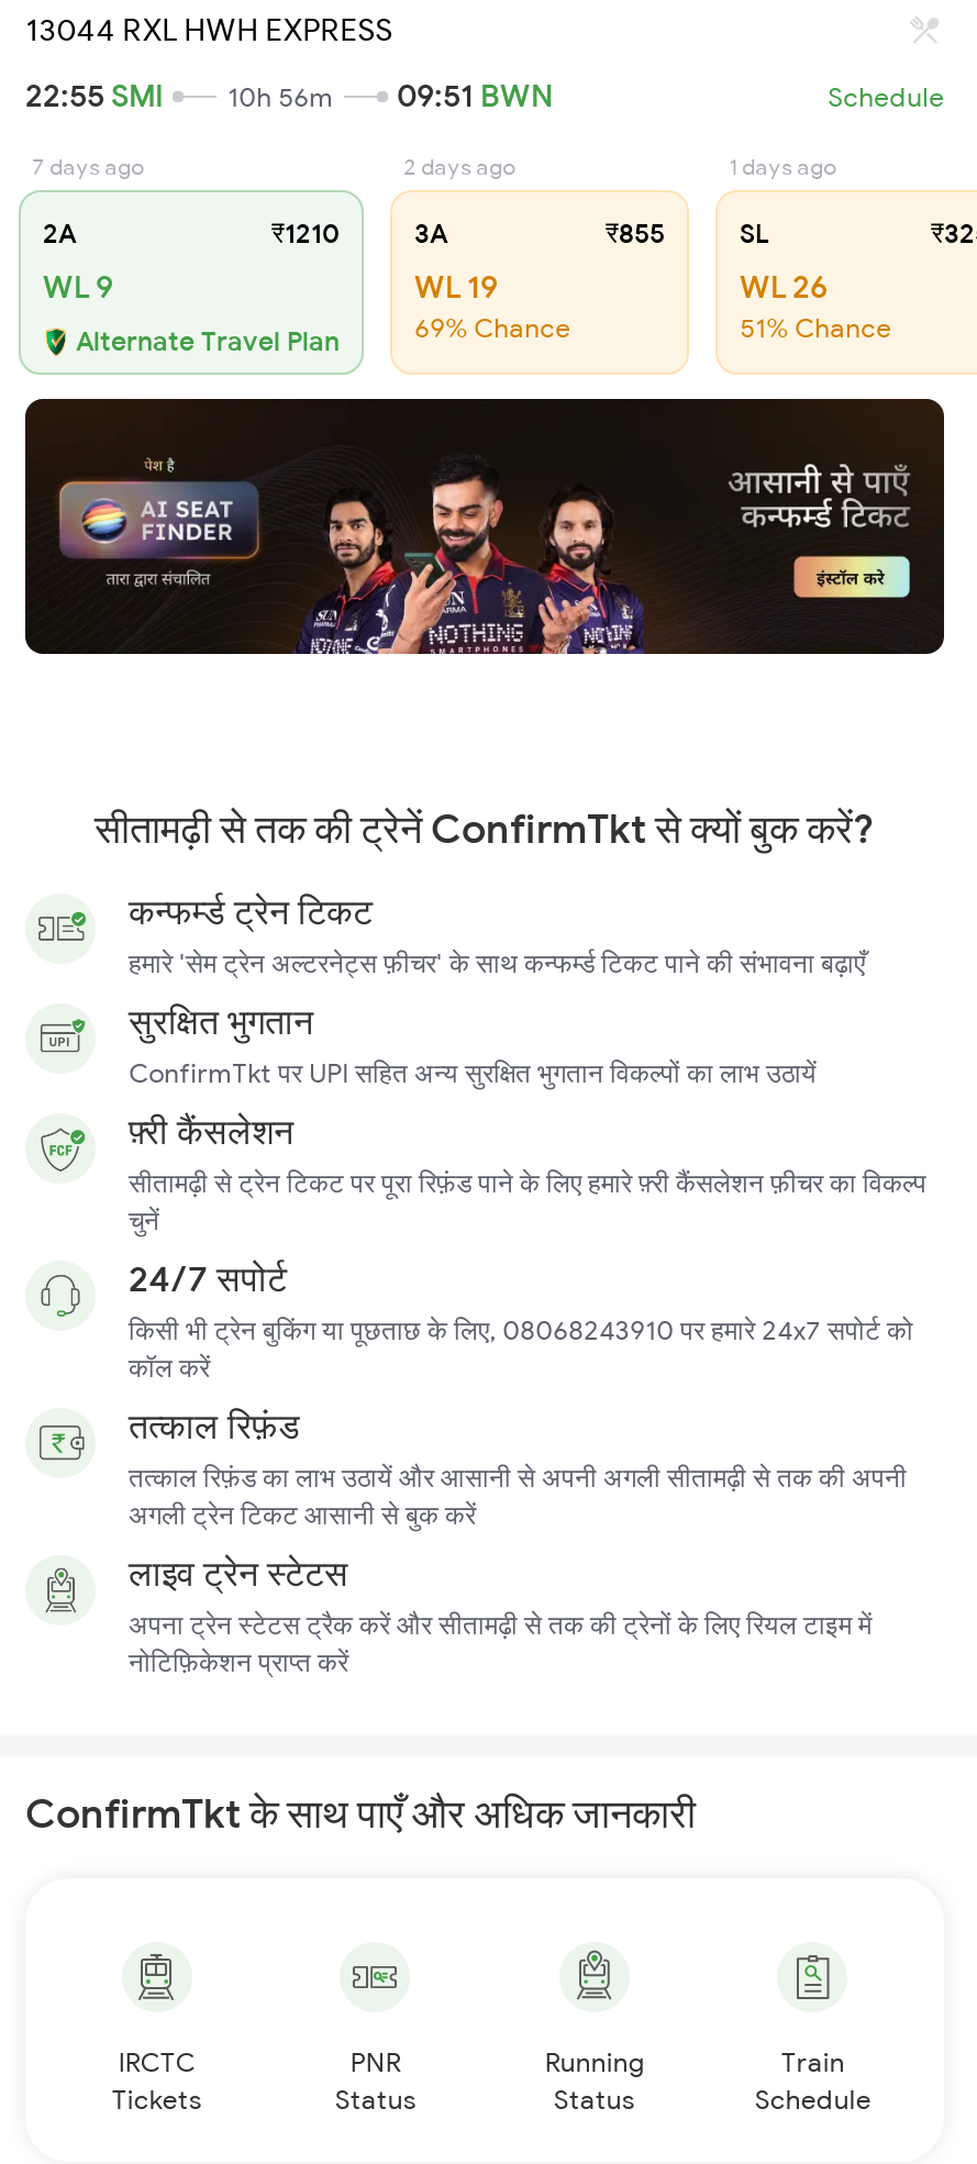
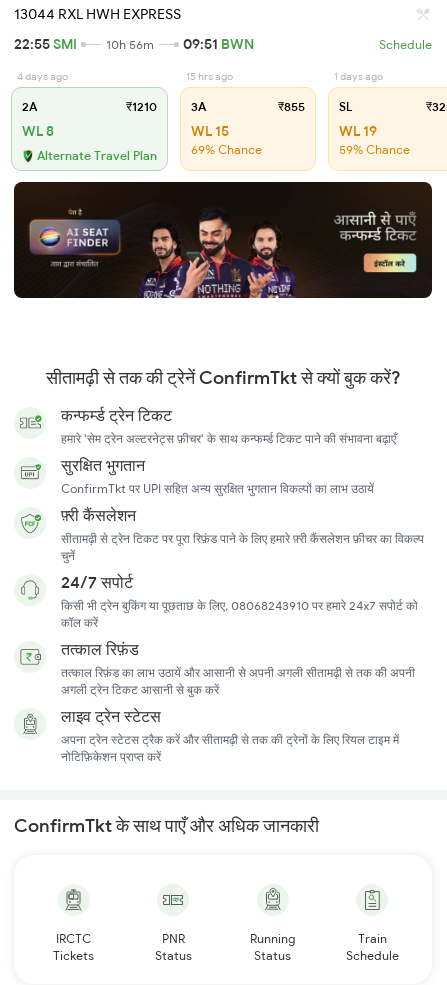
- 7 days ago
+ 4 days ago

- 2 days ago
+ 15 hrs ago

- WL 9
+ WL 8

- WL 19
+ WL 15

- WL 26
+ WL 19

- 51% Chance
+ 59% Chance
